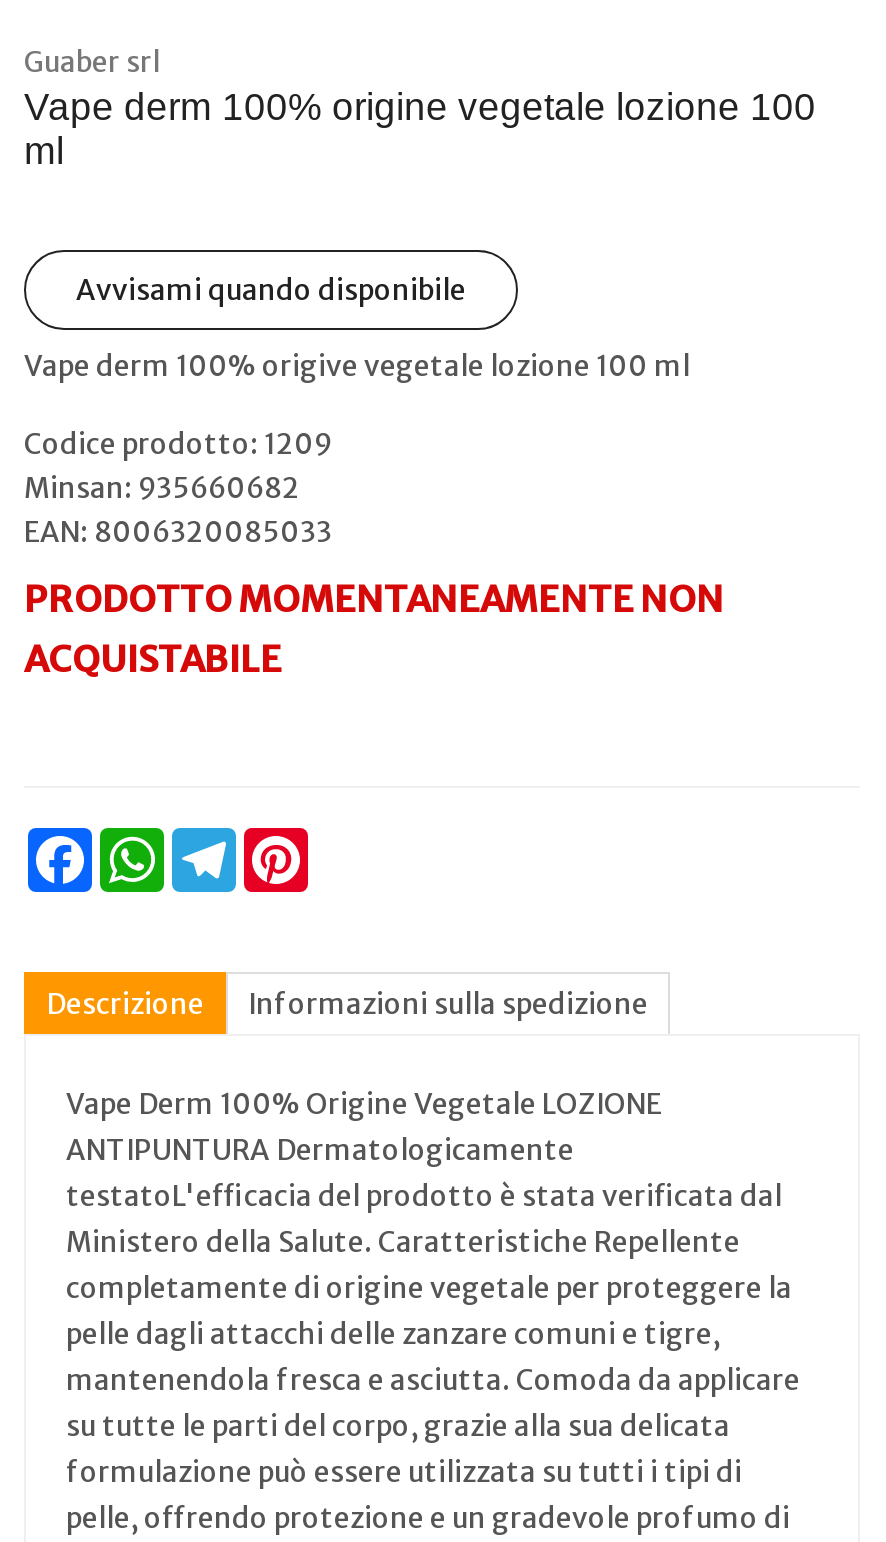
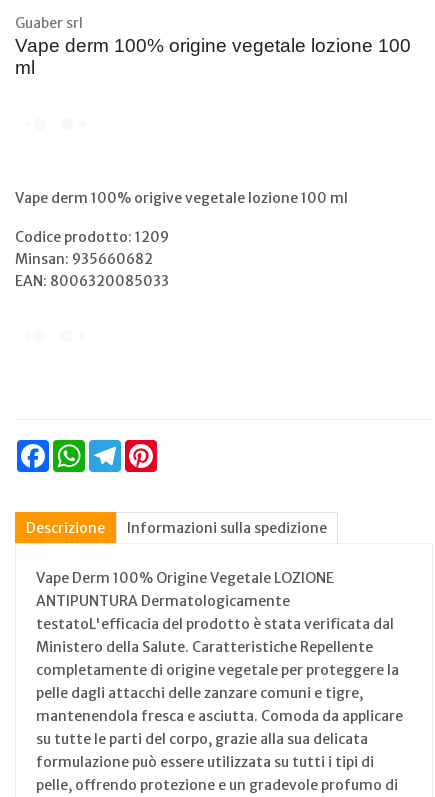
- Avvisami quando disponibile

- PRODOTTO MOMENTANEAMENTE NON
- ACQUISTABILE
